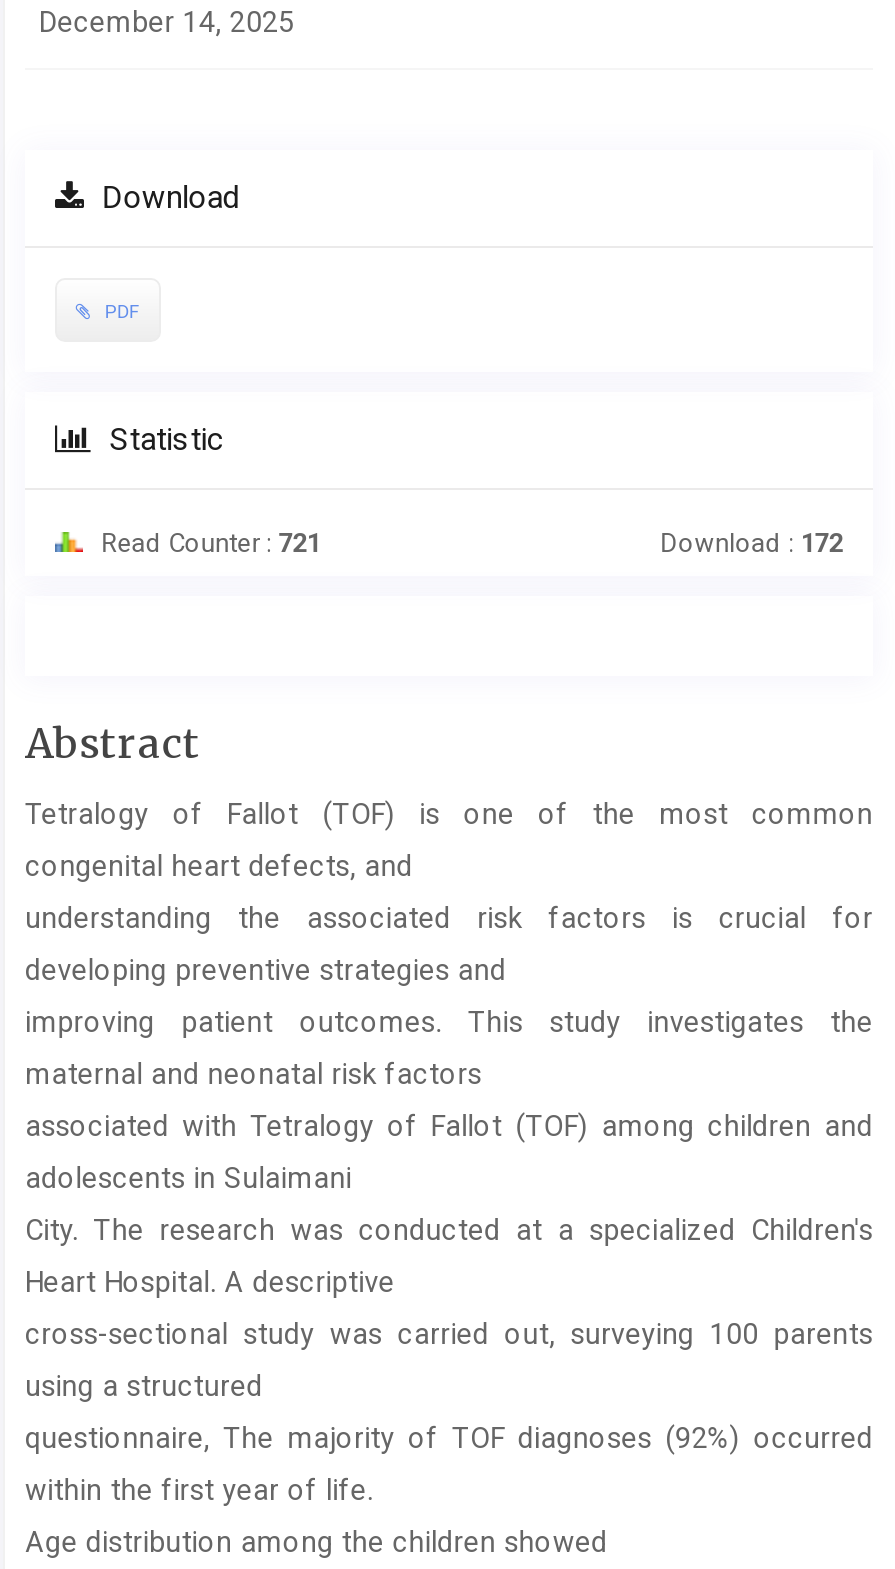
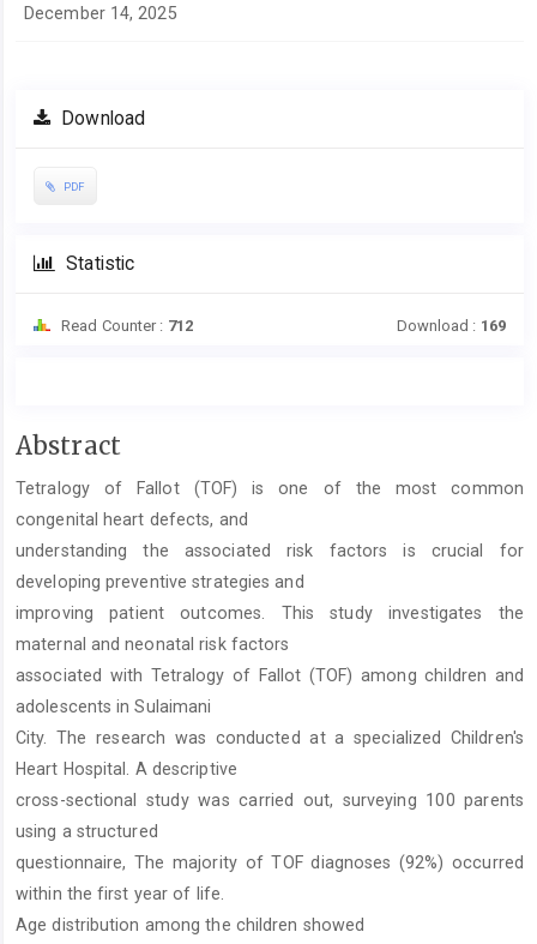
- Read Counter : 721
+ Read Counter : 712

- Download : 172
+ Download : 169
